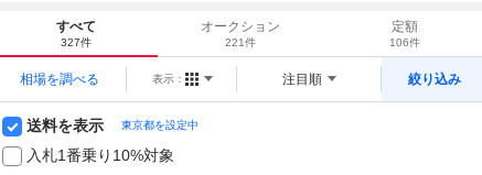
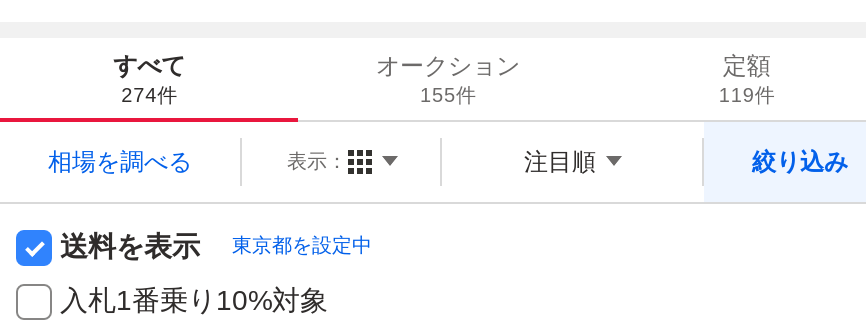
- 327件
+ 274件

- 221件
+ 155件

- 106件
+ 119件
